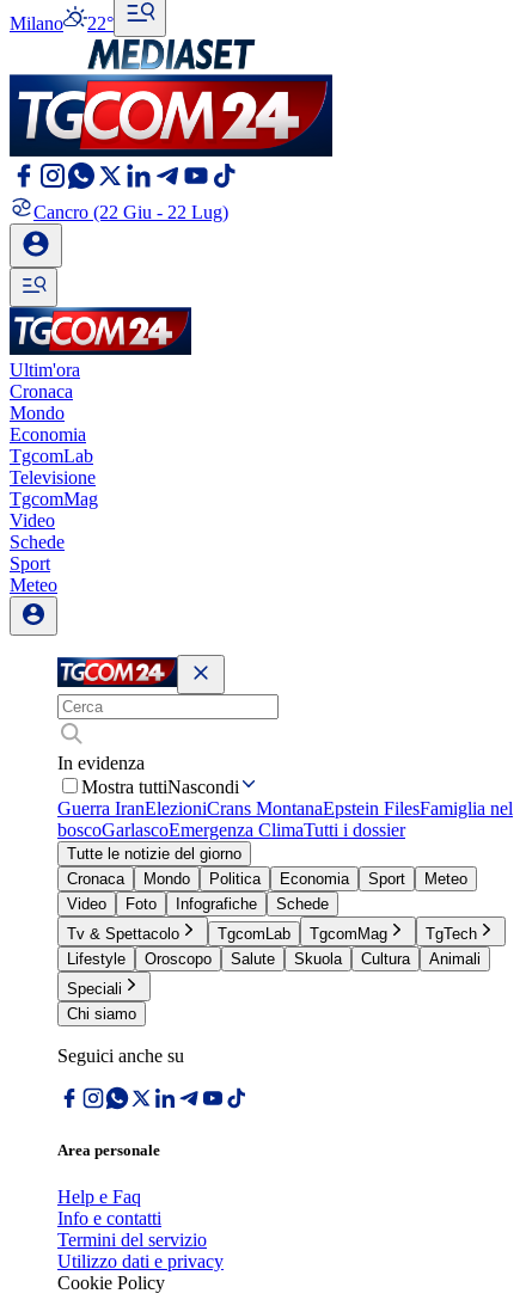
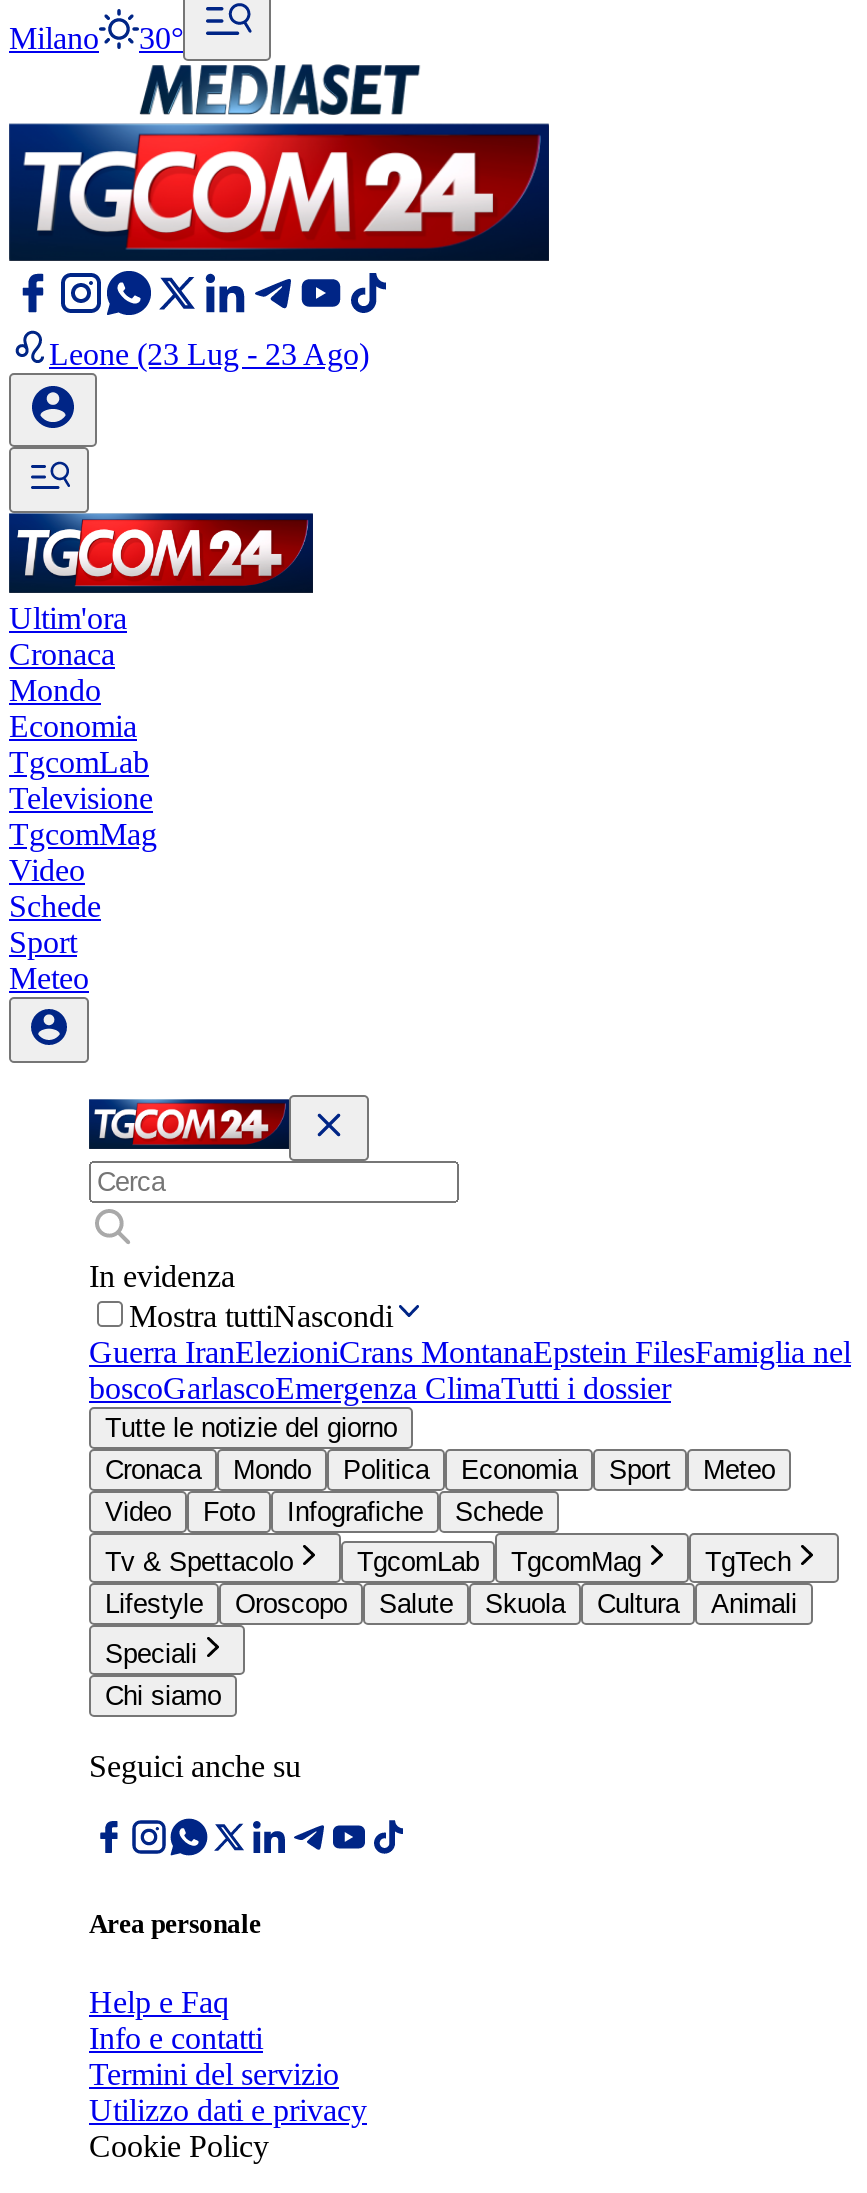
- Milano 22°
+ Milano 30°

- Cancro (22 Giu - 22 Lug)
+ Leone (23 Lug - 23 Ago)
